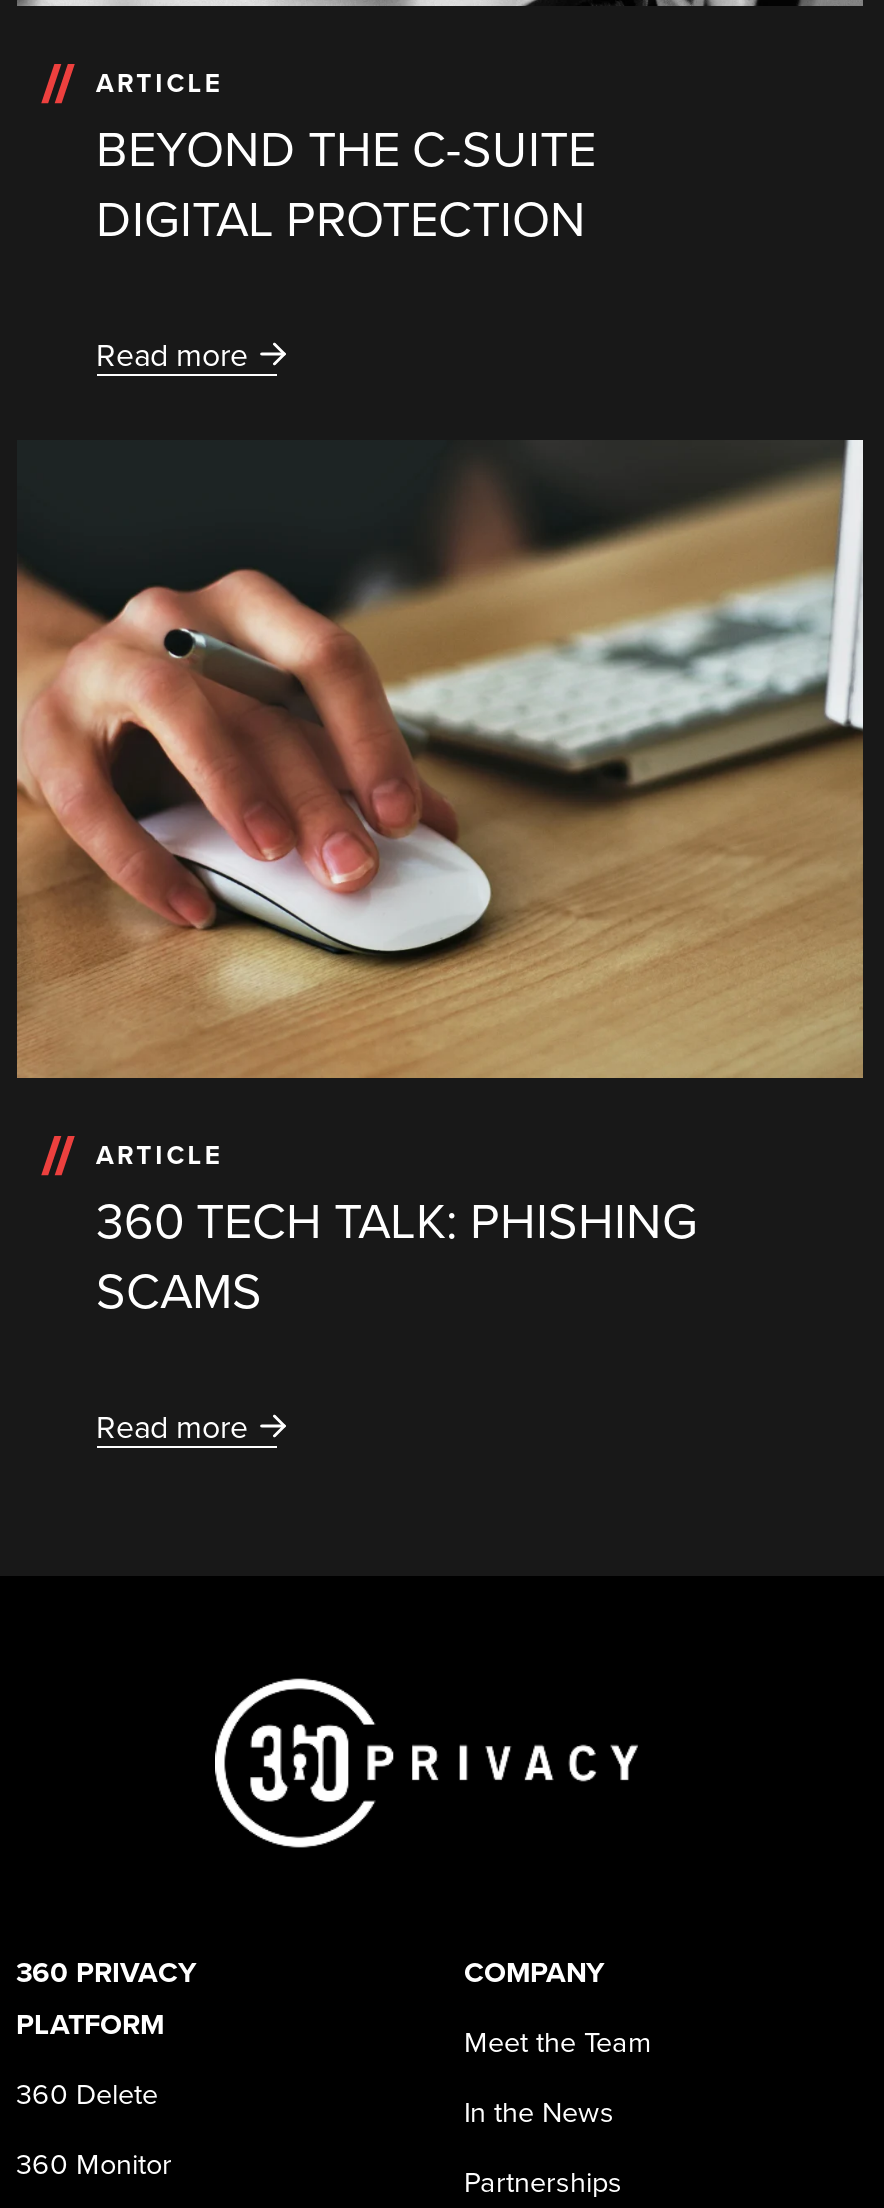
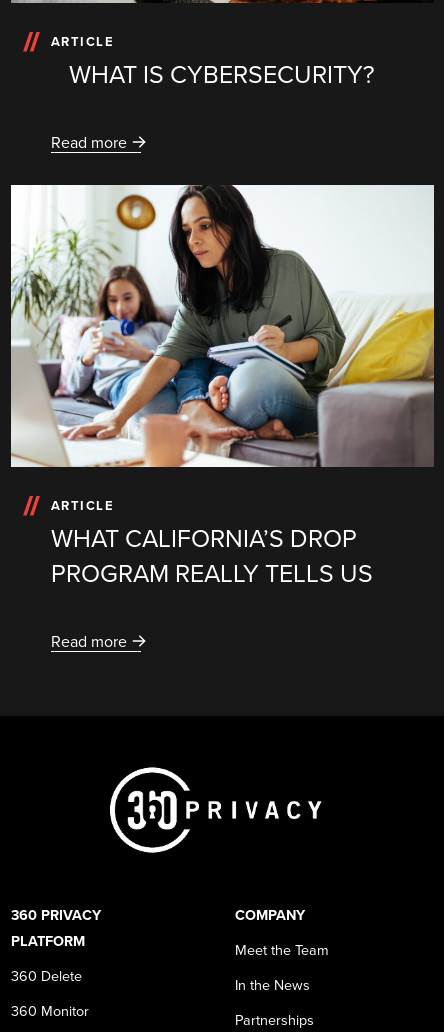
- BEYOND THE C-SUITE
- DIGITAL PROTECTION
+ WHAT IS CYBERSECURITY?

- [image]
+ [image]

- 360 TECH TALK: PHISHING
- SCAMS
+ WHAT CALIFORNIA’S DROP
+ PROGRAM REALLY TELLS US
